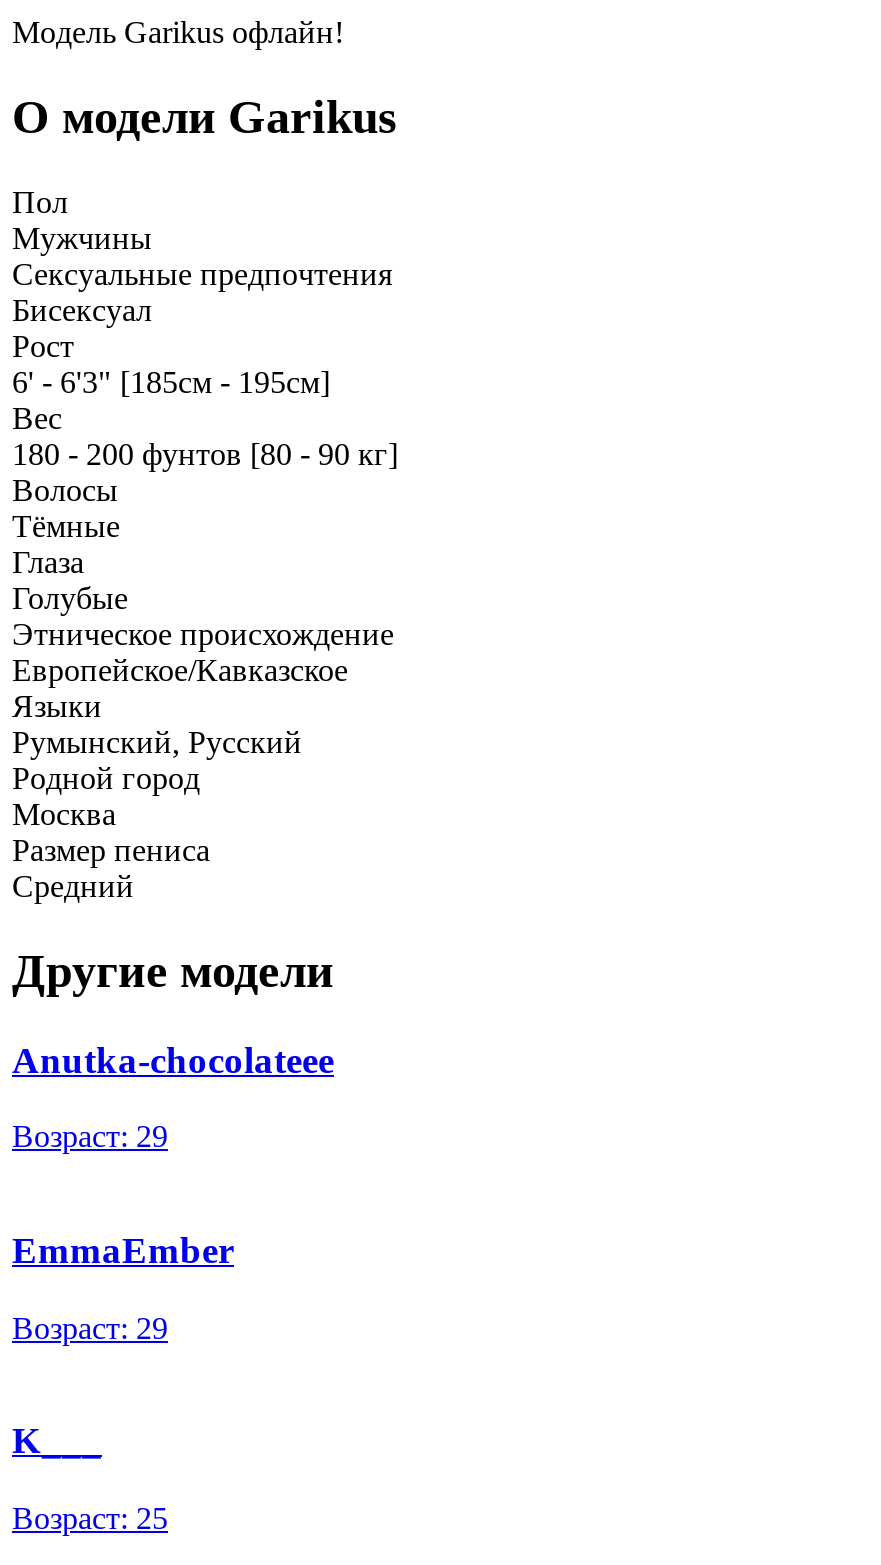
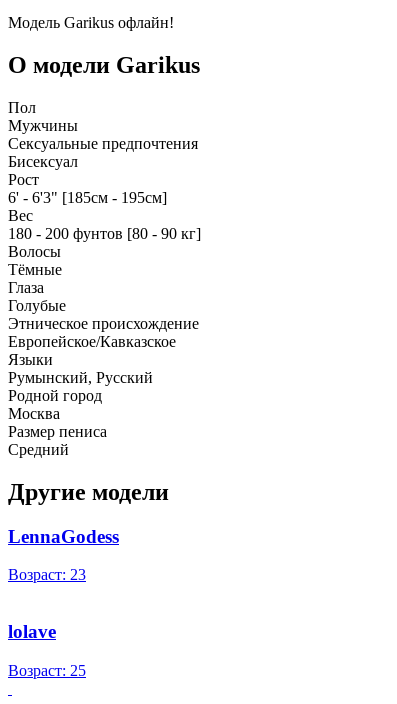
- Anutka-chocolateee
- Возраст: 29
- EmmaEmber
- Возраст: 29
- K___
+ LennaGodess
+ Возраст: 23
+ lolave
